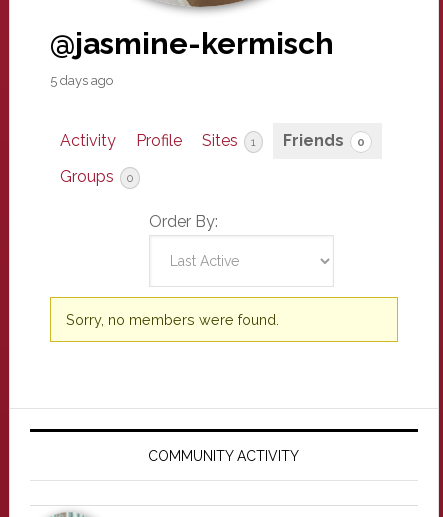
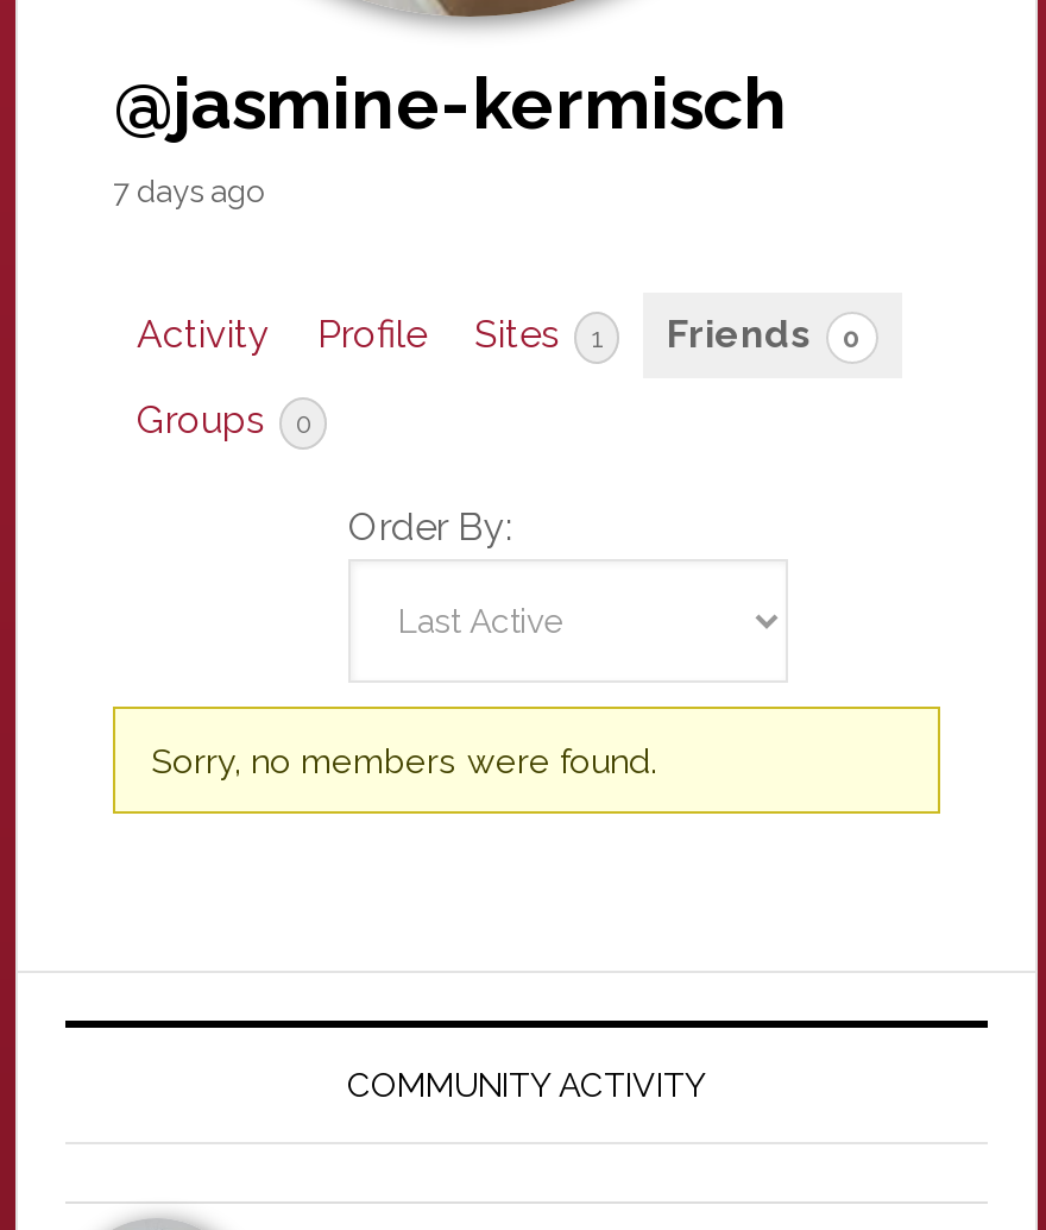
- 5 days ago
+ 7 days ago
